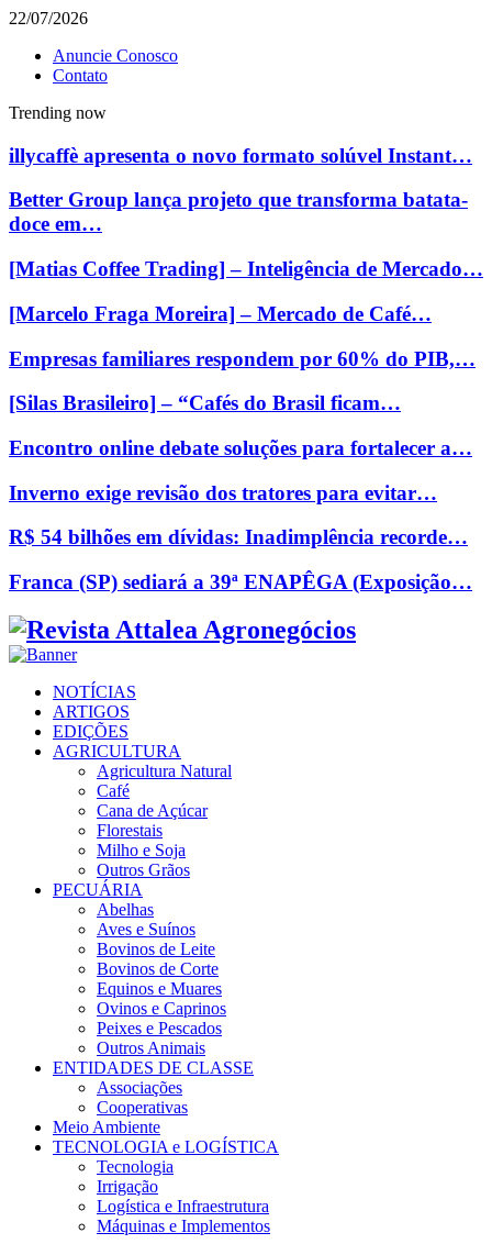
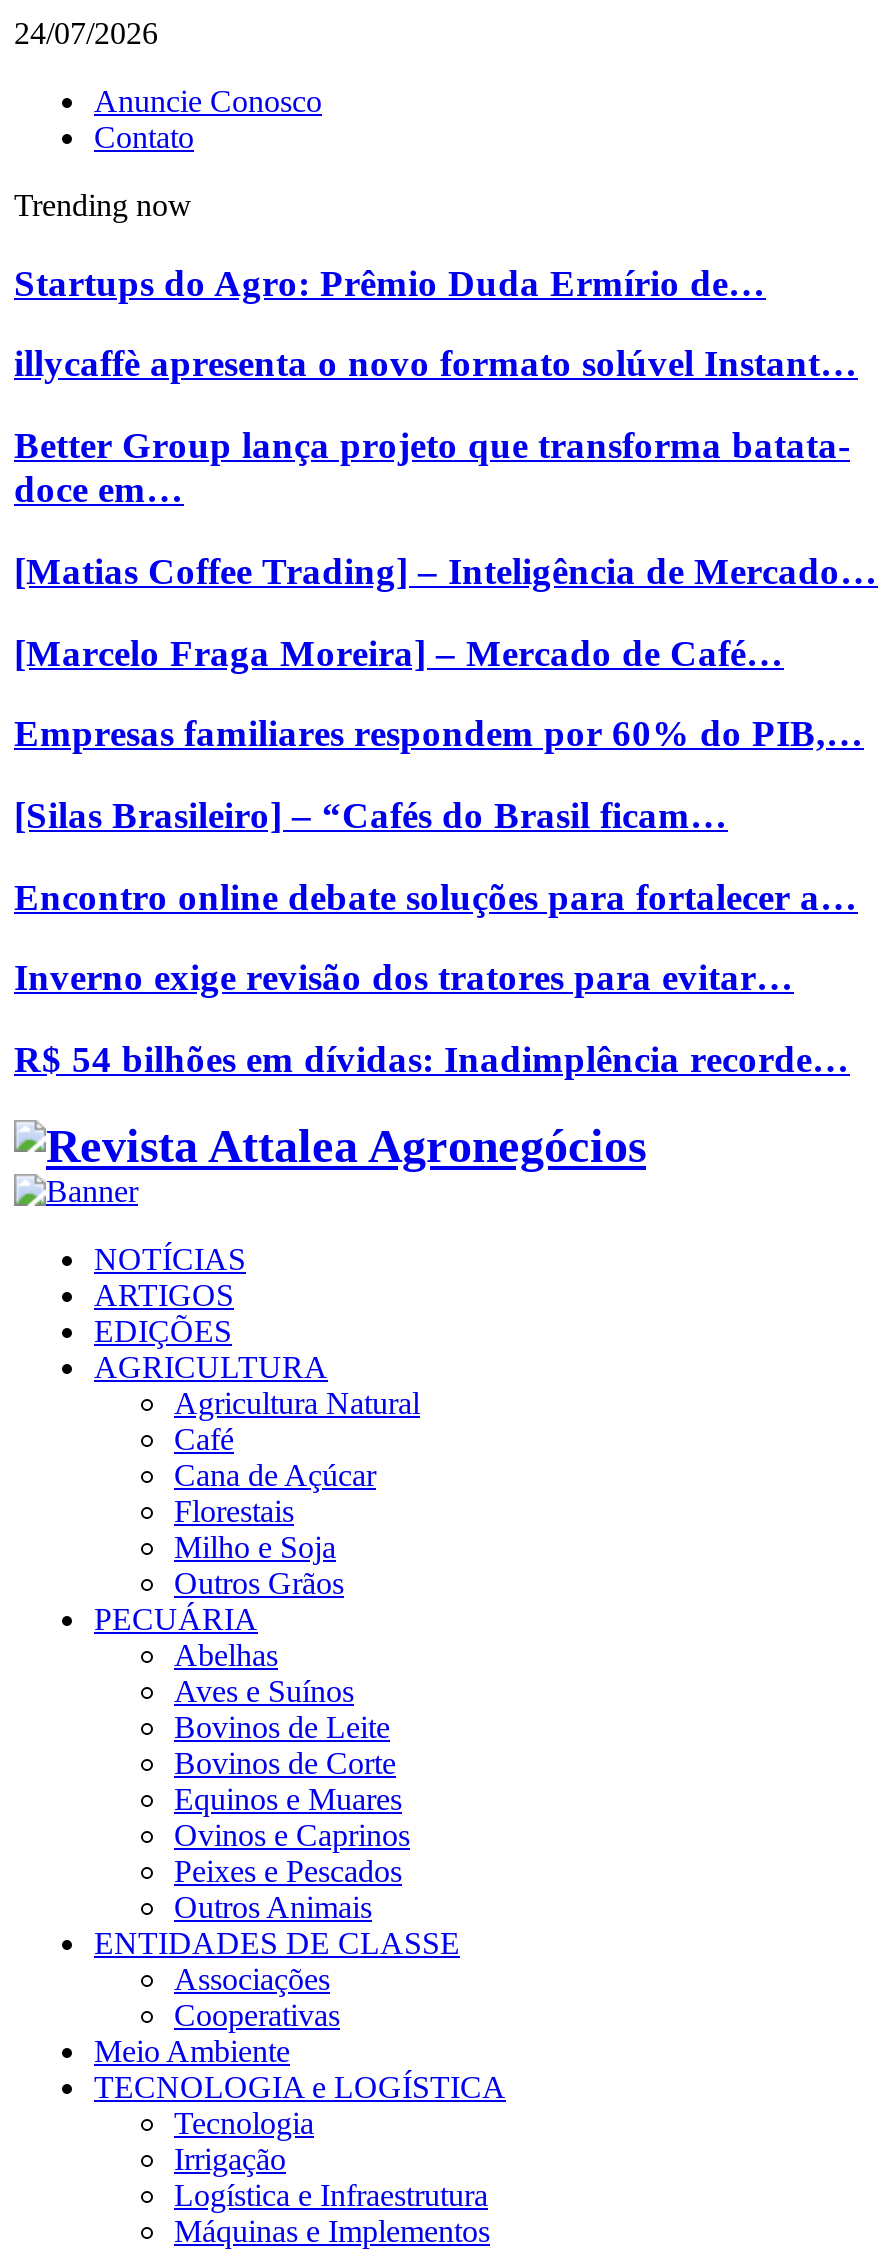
- 22/07/2026
+ 24/07/2026

+ Startups do Agro: Prêmio Duda Ermírio de…

moved down: illycaffè apresenta o novo formato solúvel Instant… | Better Group lança projeto que transforma batata- | doce em… | ... | Inverno exige revisão dos tratores para evitar… | R$ 54 bilhões em dívidas: Inadimplência recorde…

- Franca (SP) sediará a 39ª ENAPÊGA (Exposição…
